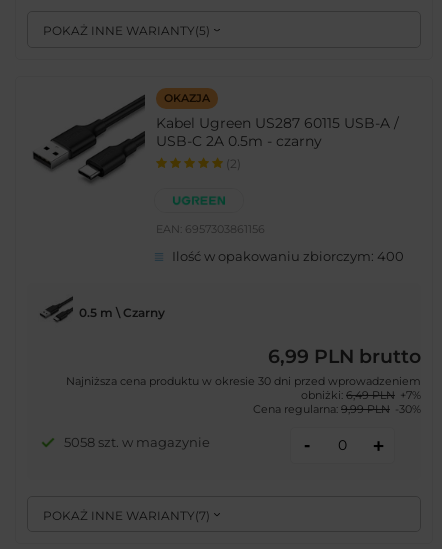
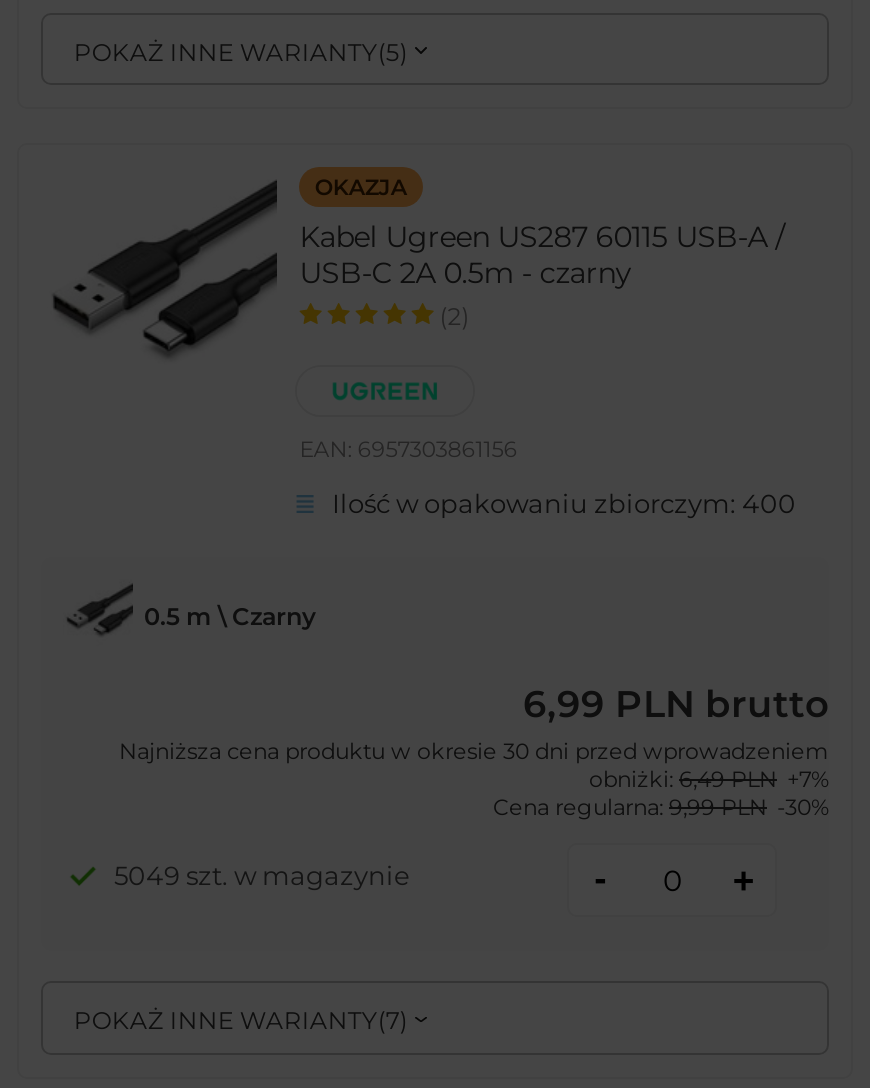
- 5058 szt. w magazynie
+ 5049 szt. w magazynie
